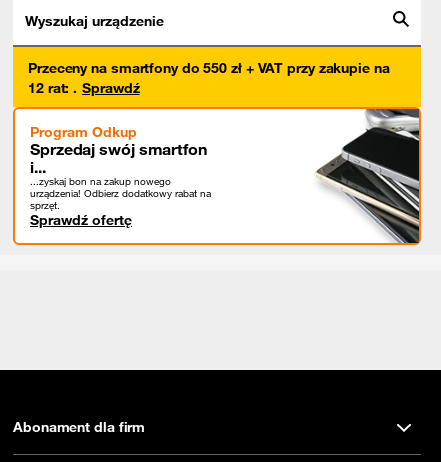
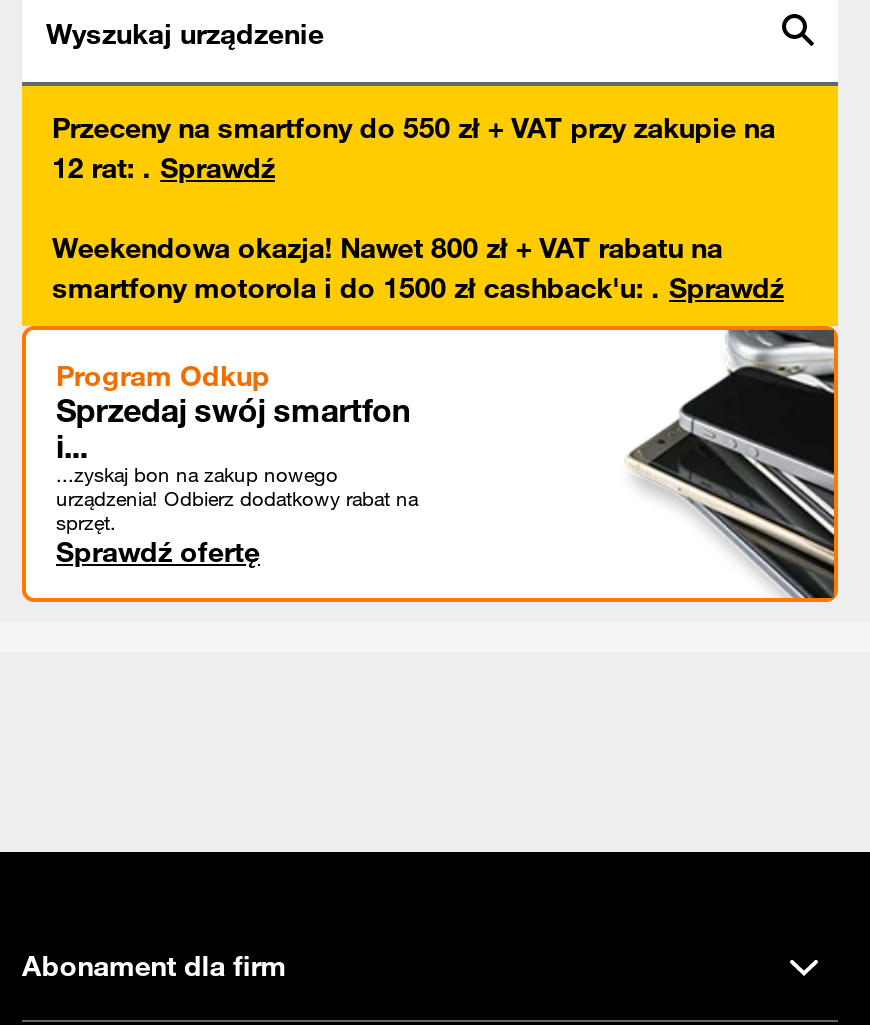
+ Weekendowa okazja! Nawet 800 zł + VAT rabatu na
+ smartfony motorola i do 1500 zł cashback'u:. Sprawdź
